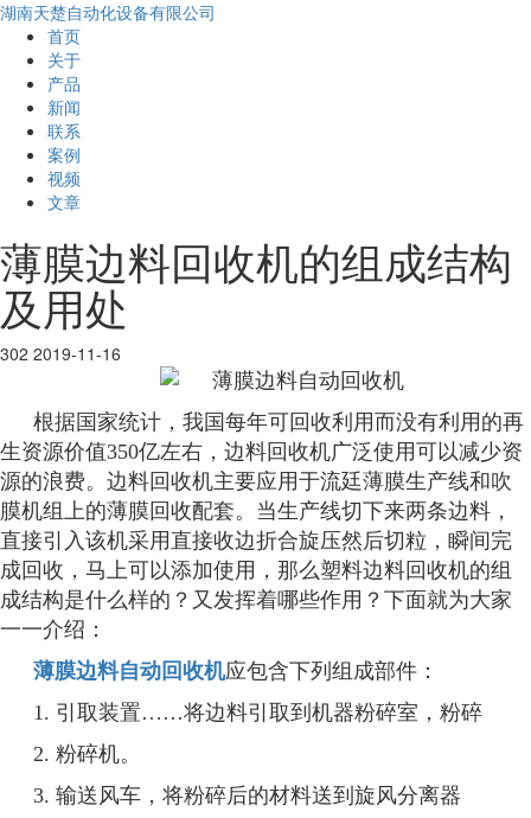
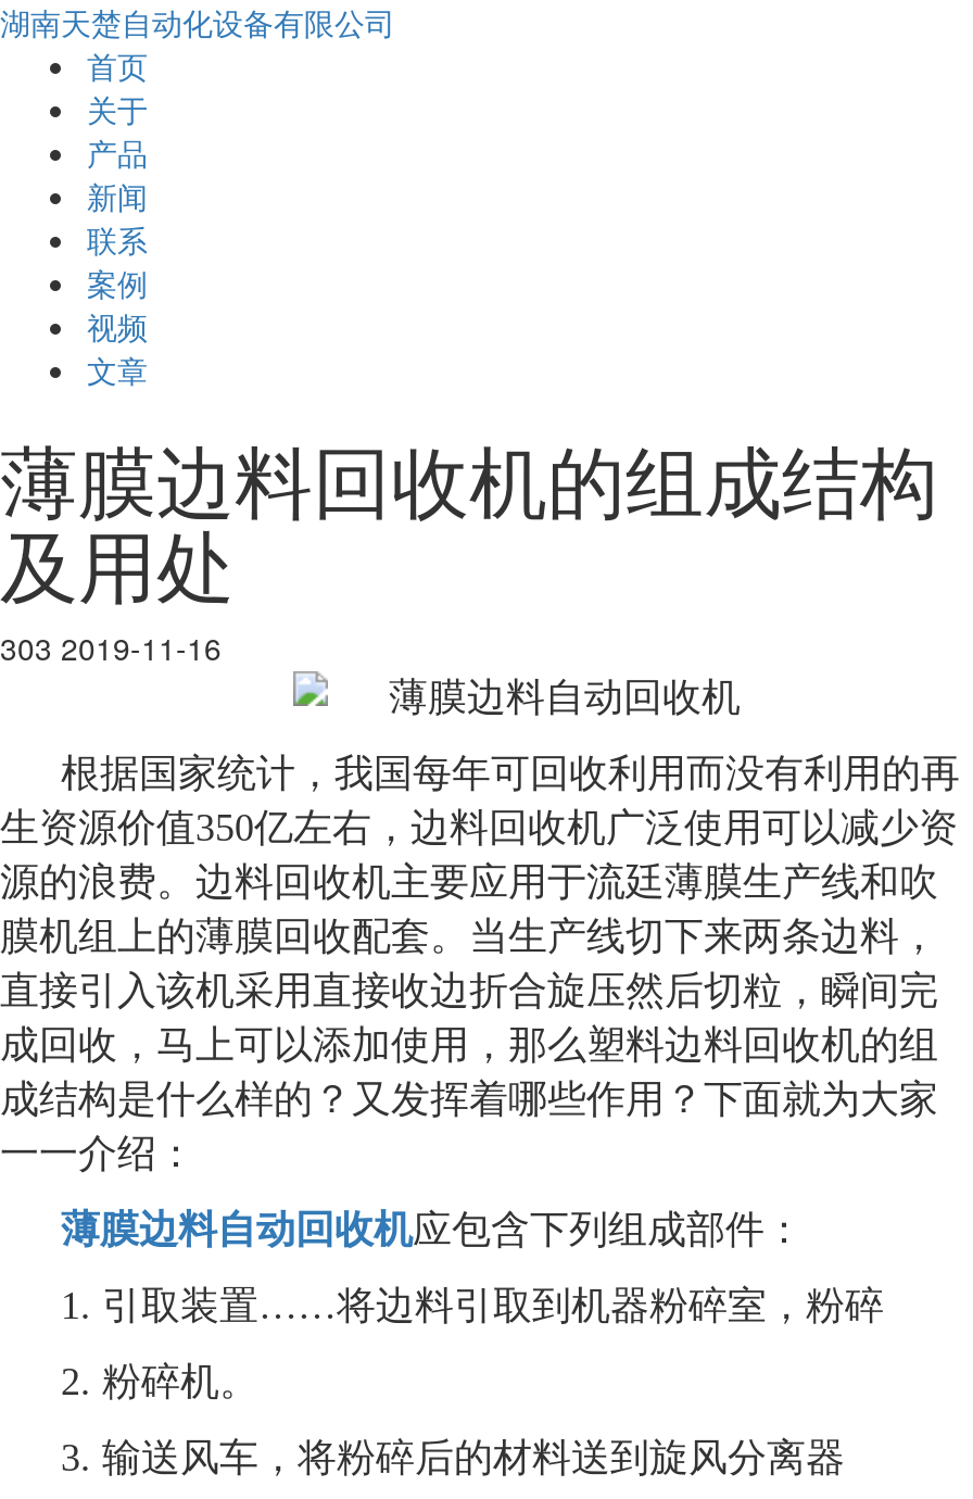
- 302 2019-11-16
+ 303 2019-11-16
